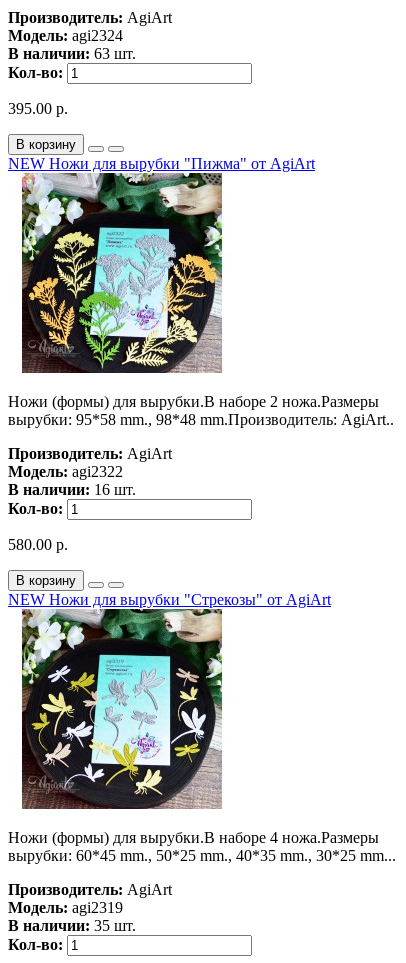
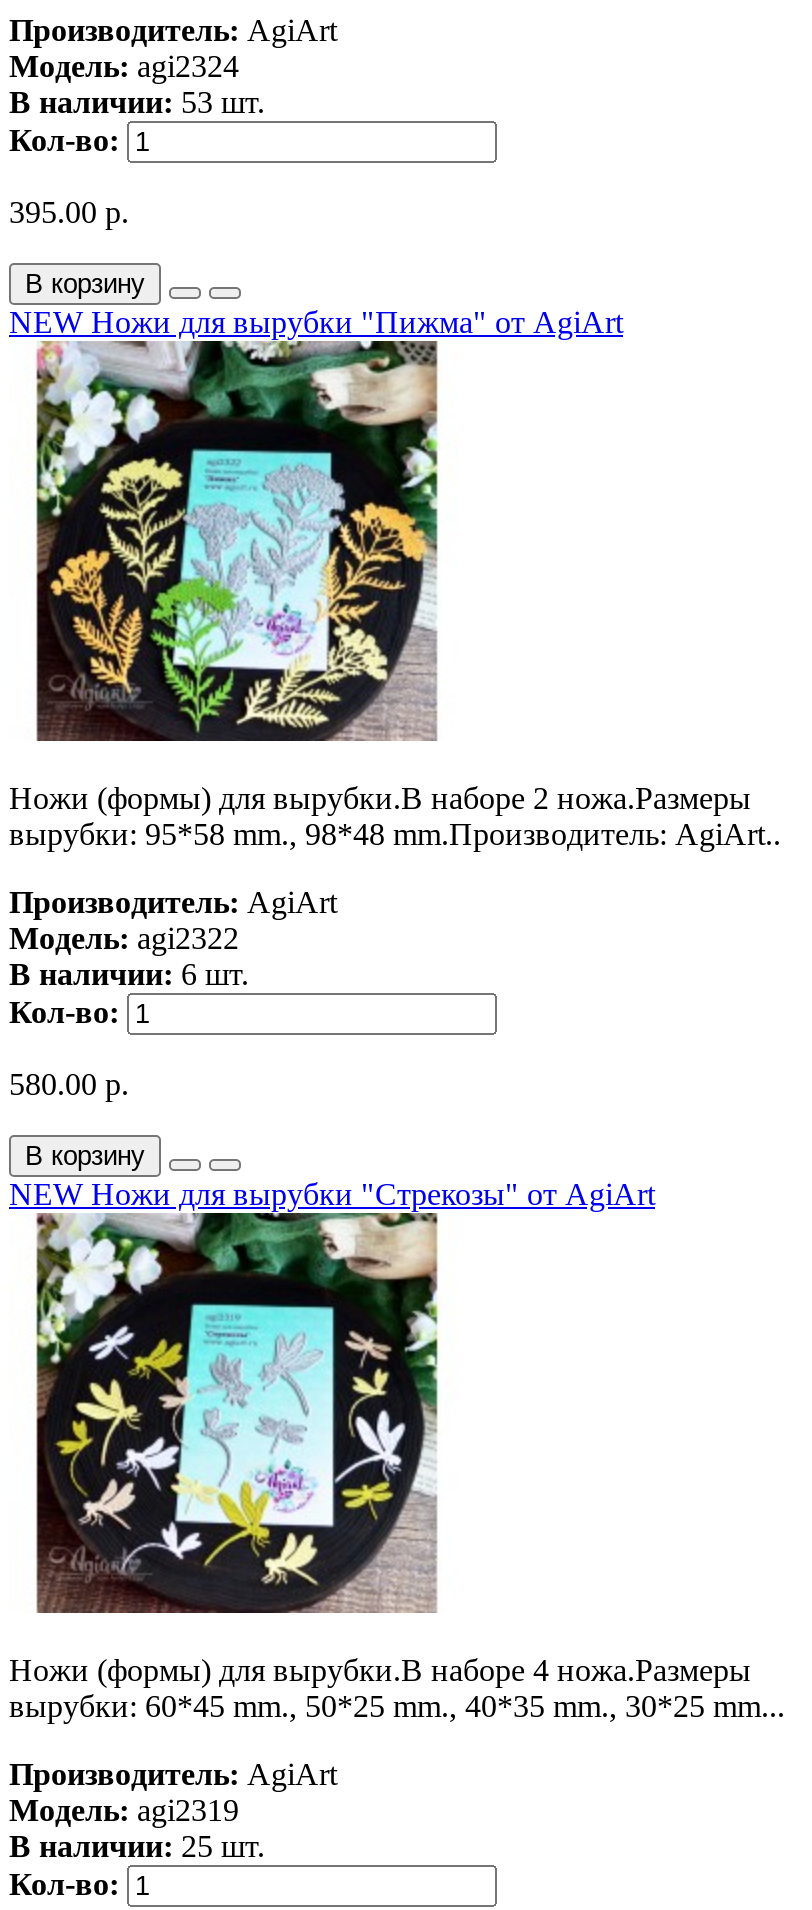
- В наличии: 63 шт.
+ В наличии: 53 шт.

- В наличии: 16 шт.
+ В наличии: 6 шт.

- В наличии: 35 шт.
+ В наличии: 25 шт.
